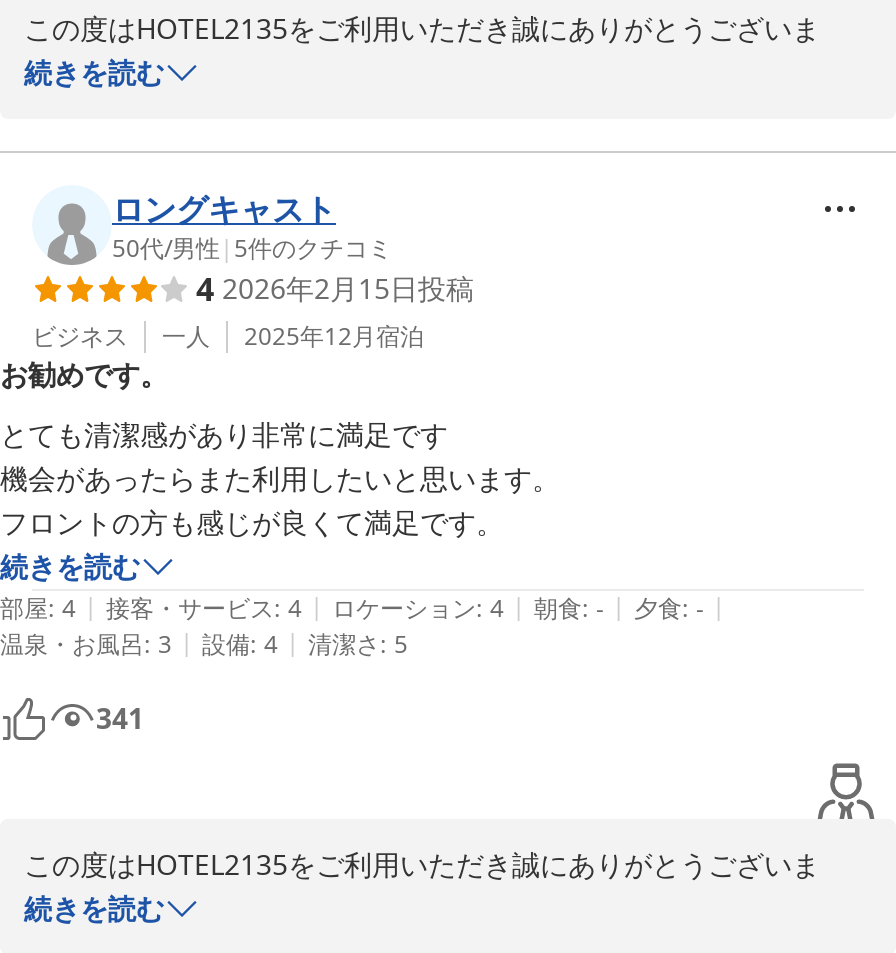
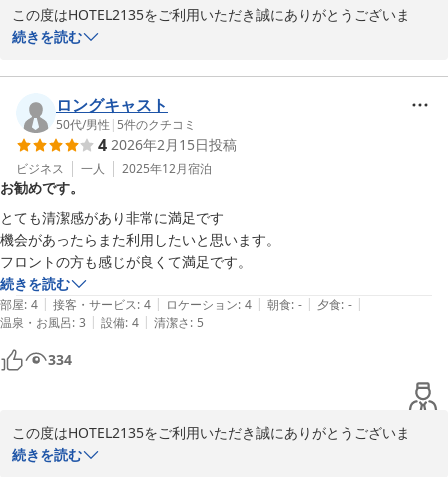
- 341
+ 334
